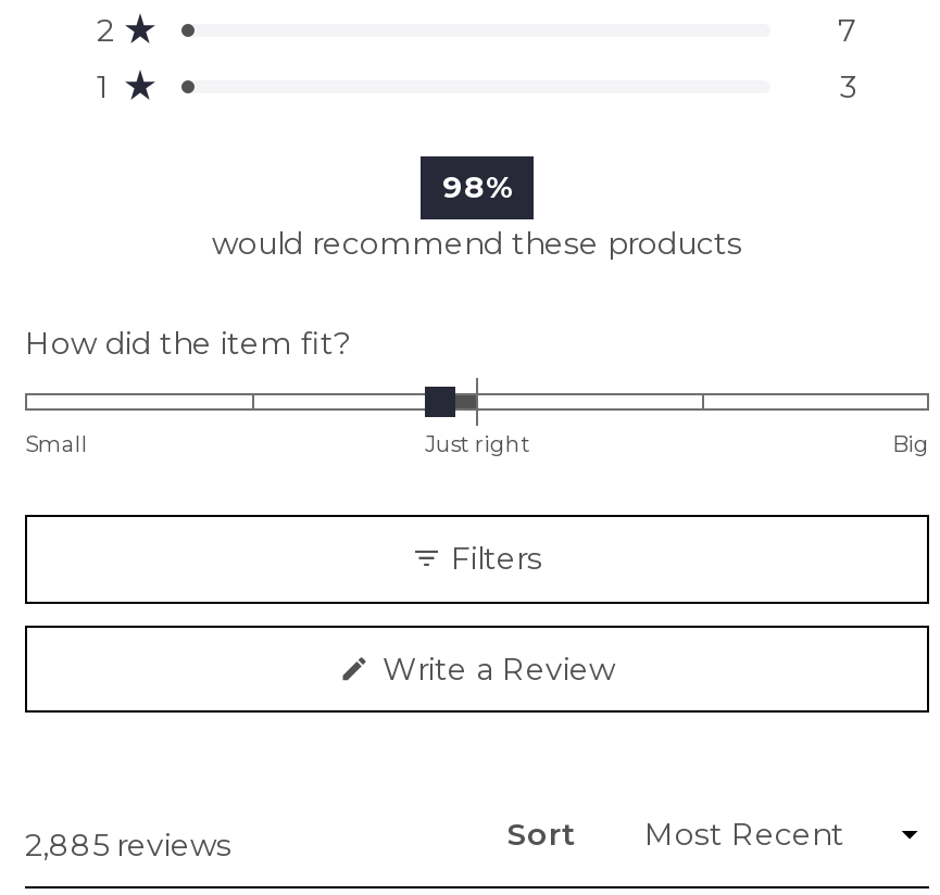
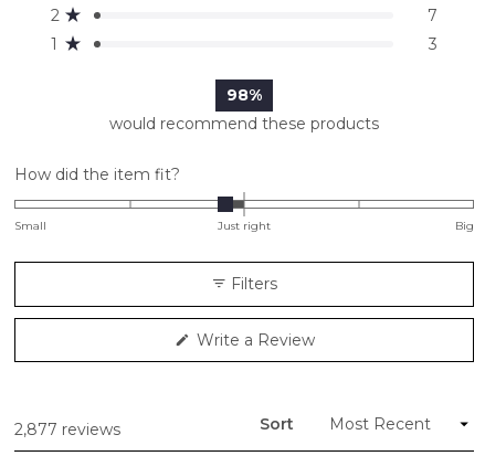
- 2,885 reviews
+ 2,877 reviews
